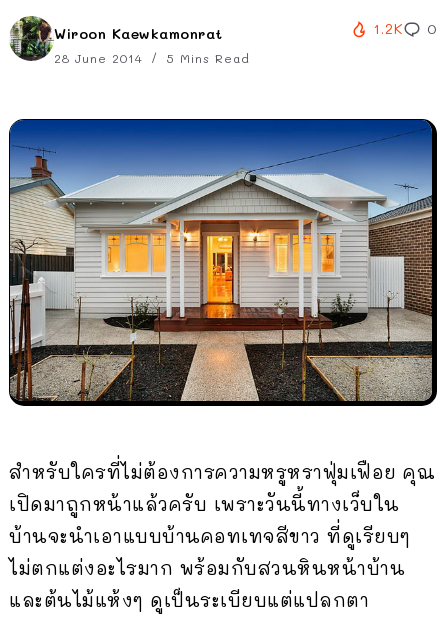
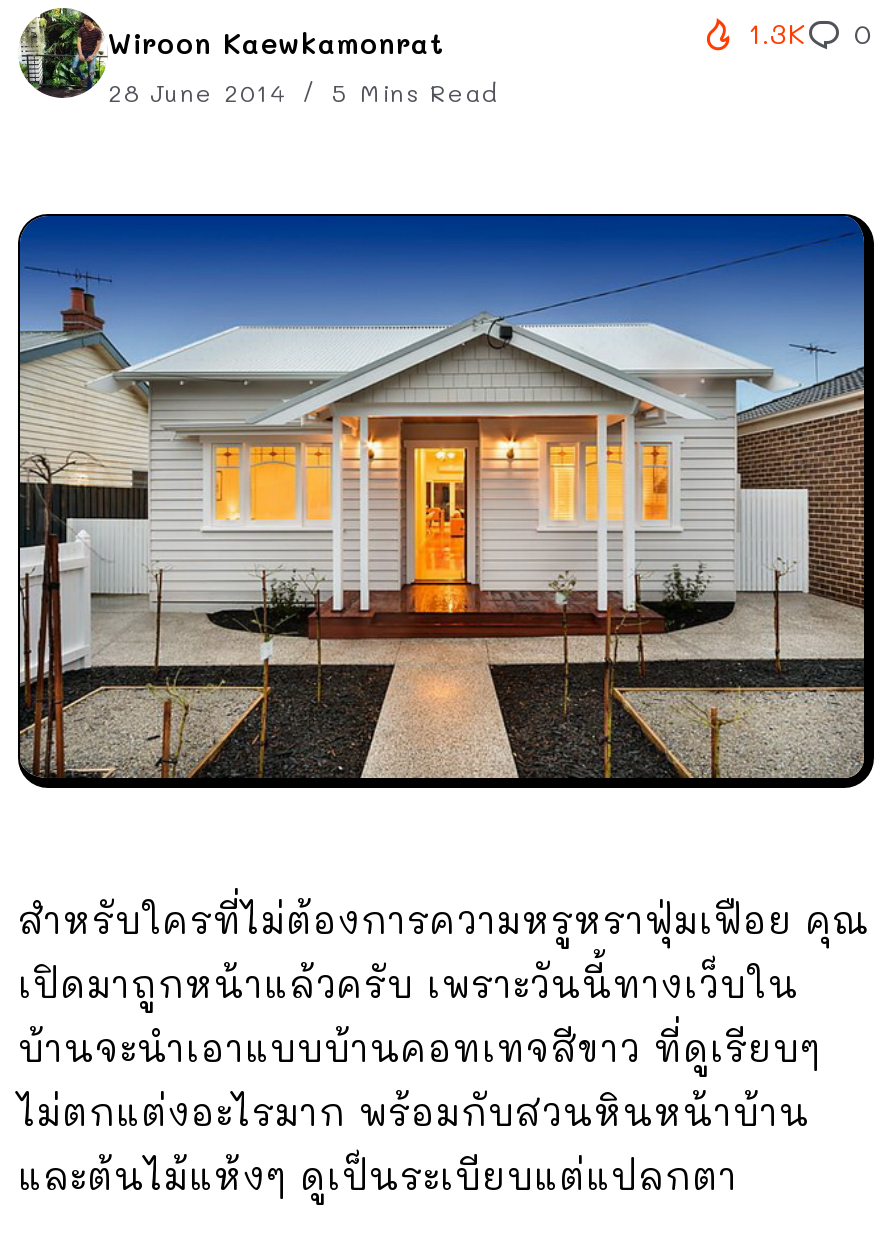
- 1.2K
+ 1.3K
